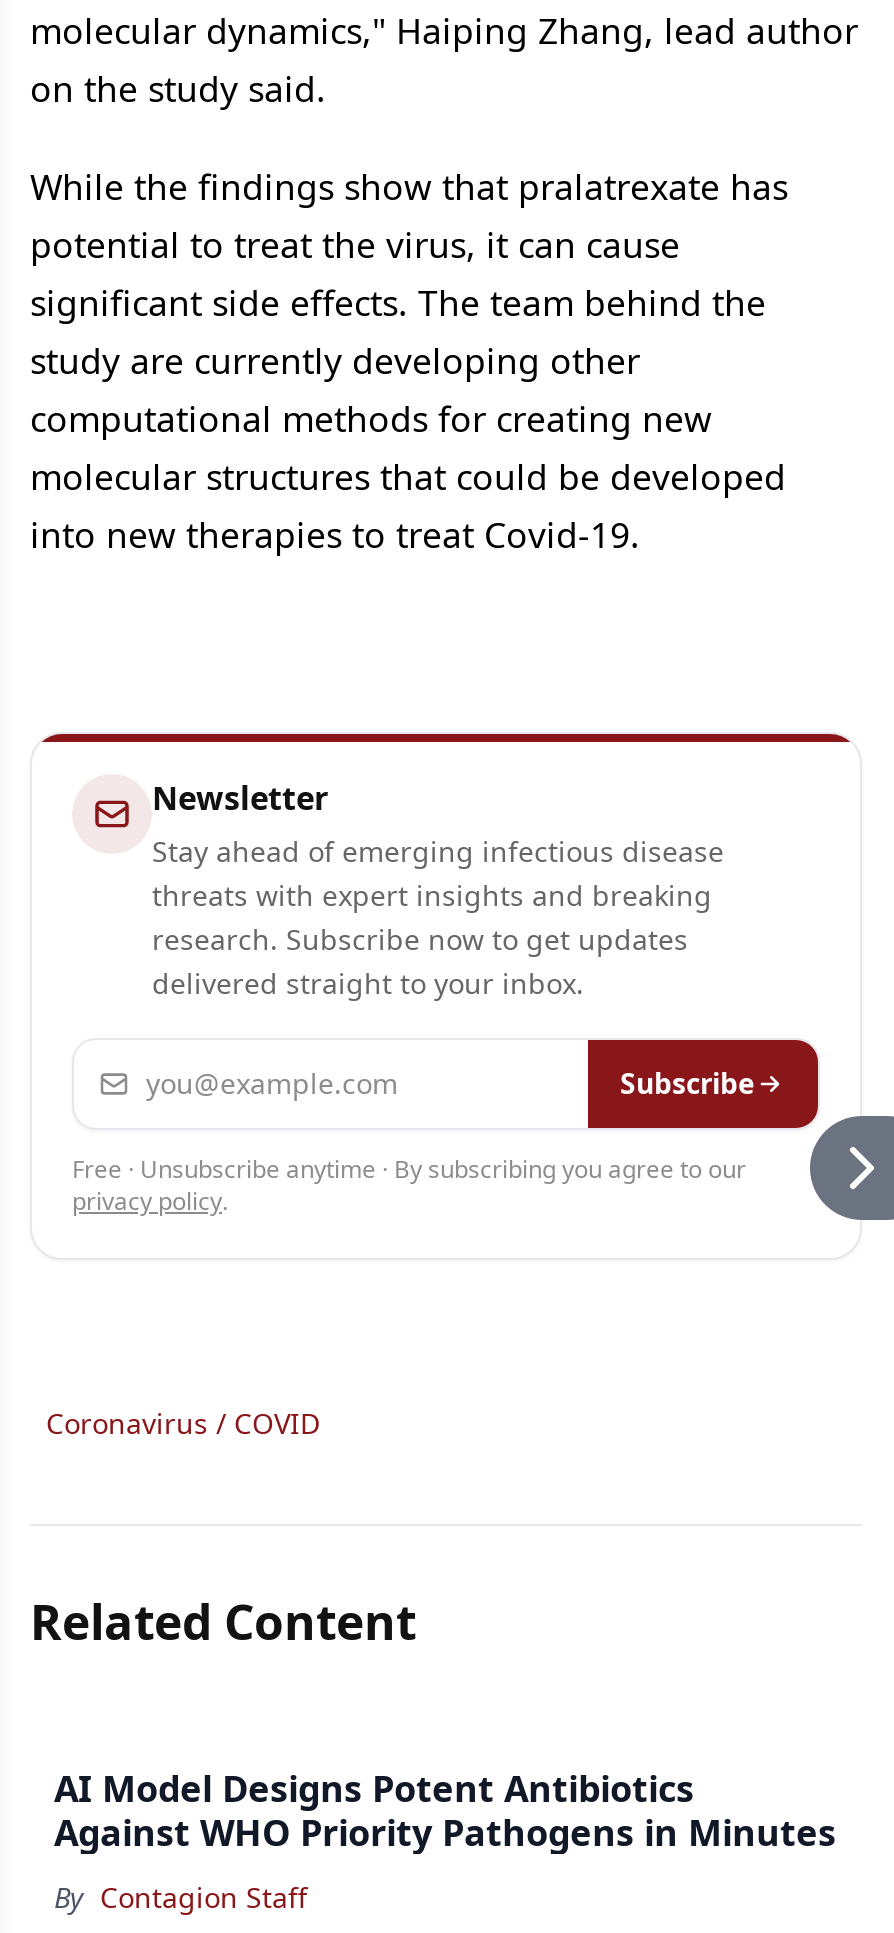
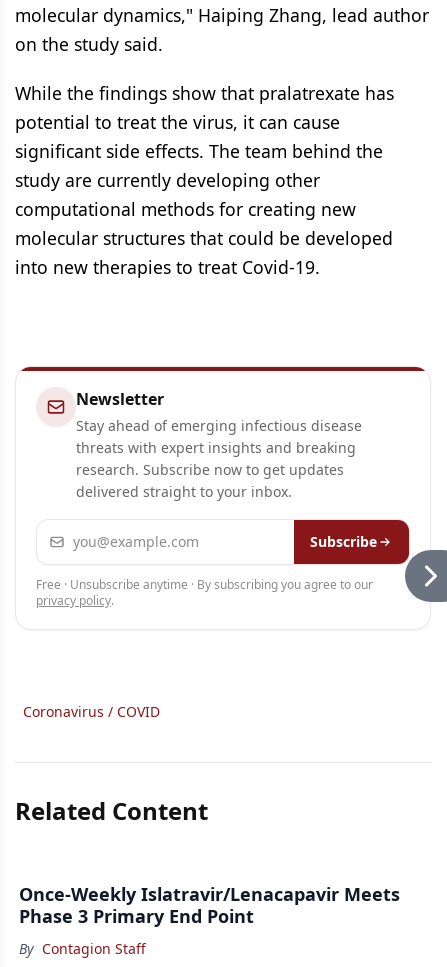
- [image]
+ [image]

- AI Model Designs Potent Antibiotics
- Against WHO Priority Pathogens in Minutes
+ Once-Weekly Islatravir/Lenacapavir Meets
+ Phase 3 Primary End Point
